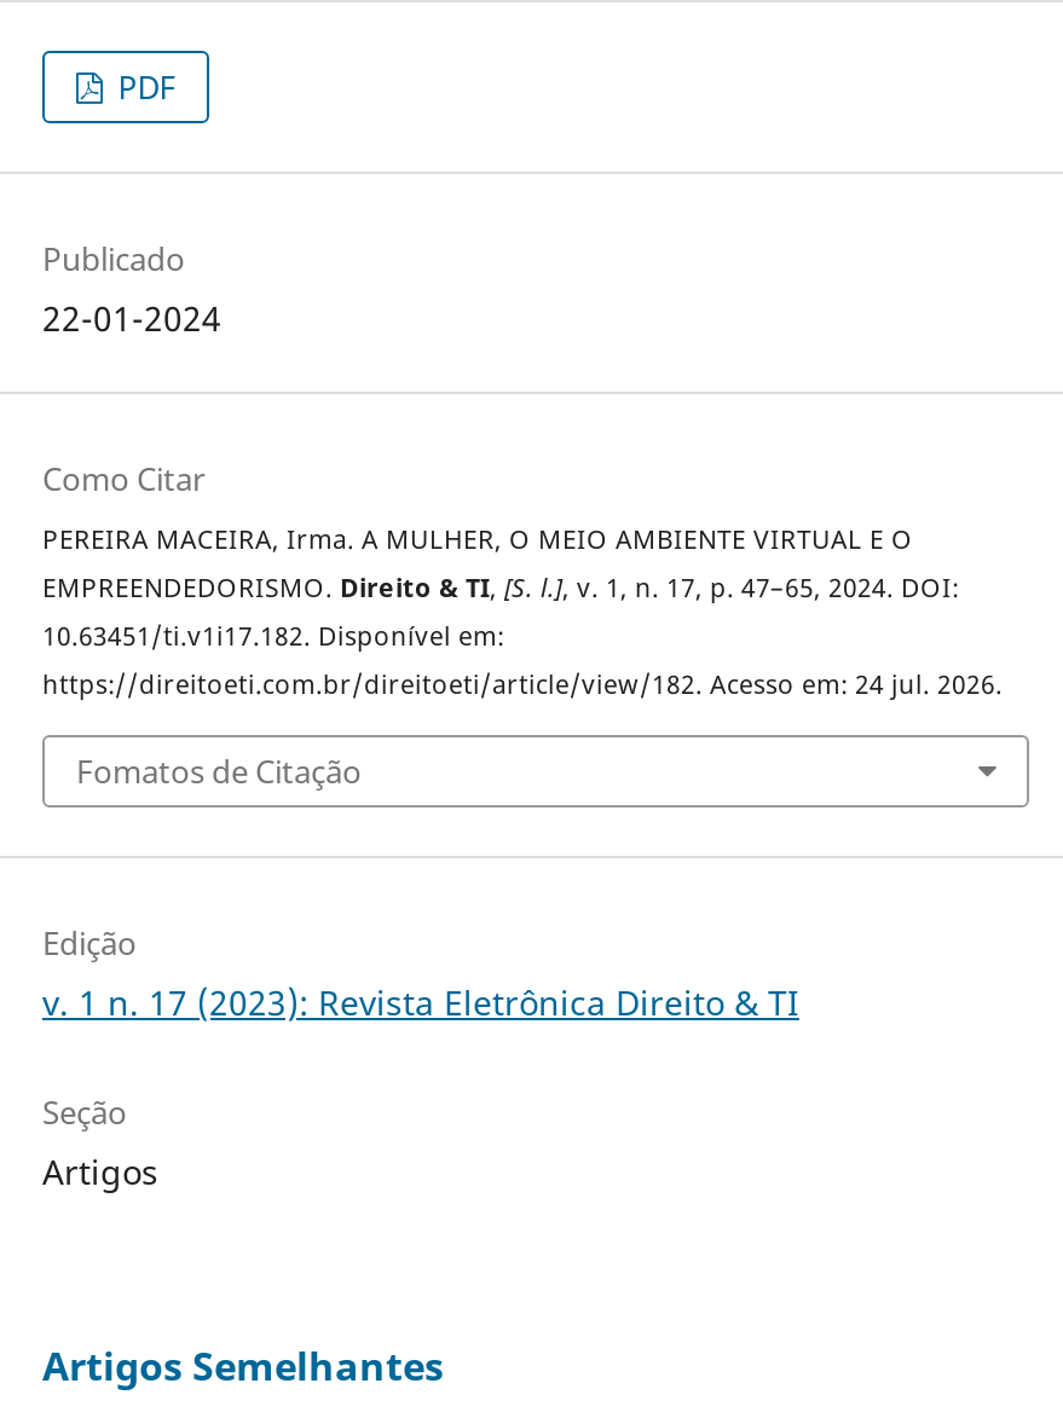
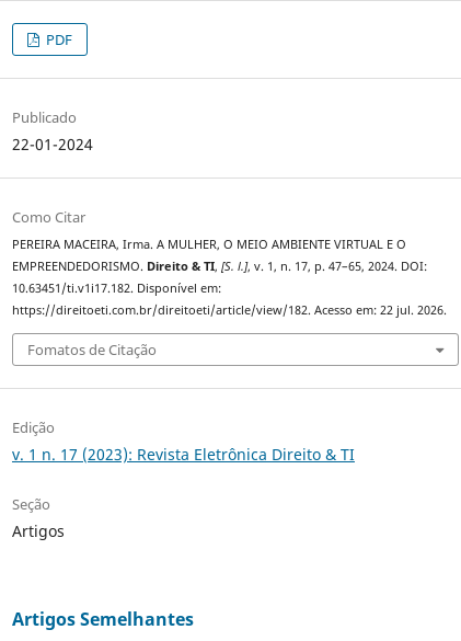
- https://direitoeti.com.br/direitoeti/article/view/182. Acesso em: 24 jul. 2026.
+ https://direitoeti.com.br/direitoeti/article/view/182. Acesso em: 22 jul. 2026.
